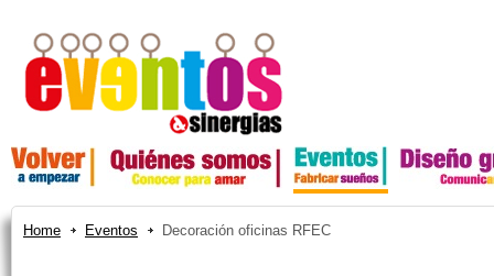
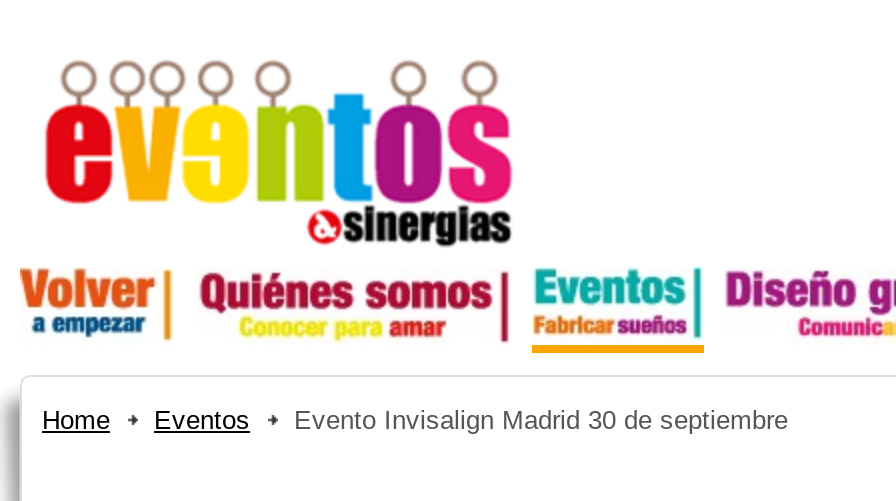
- Decoración oficinas RFEC
+ Evento Invisalign Madrid 30 de septiembre
